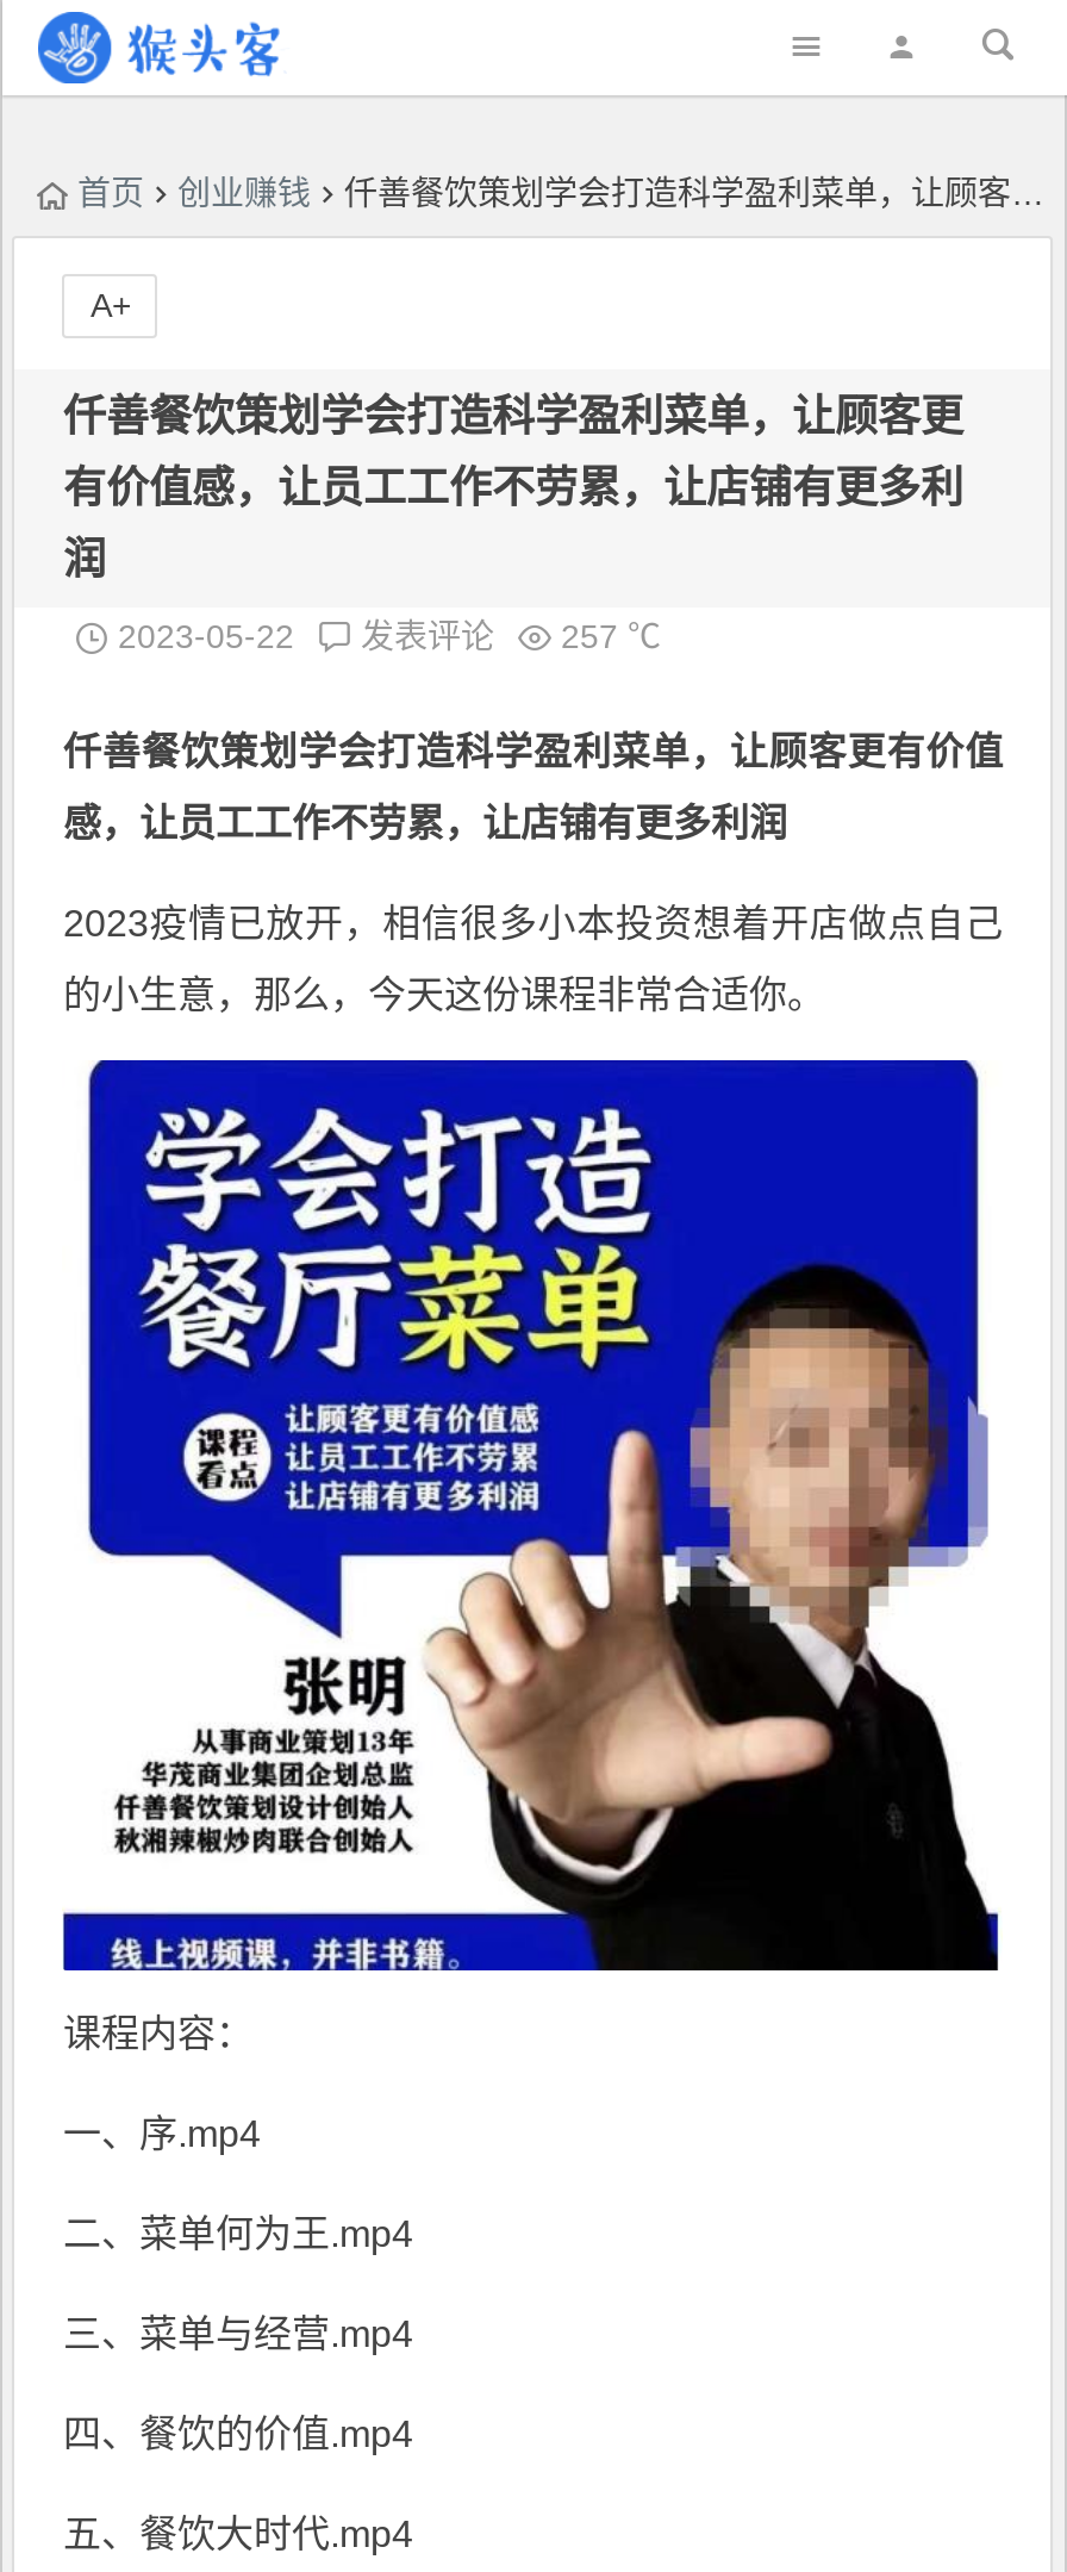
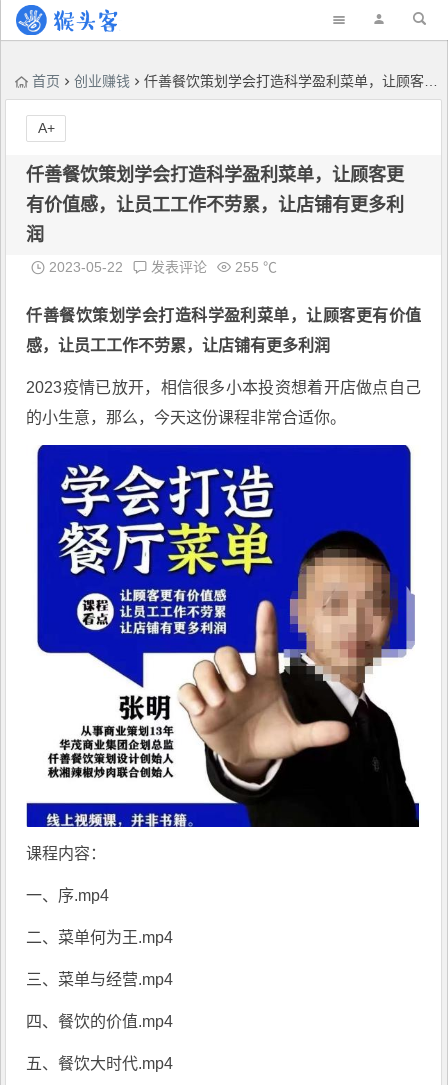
- 2023-05-22 发表评论 257 ℃
+ 2023-05-22 发表评论 255 ℃
